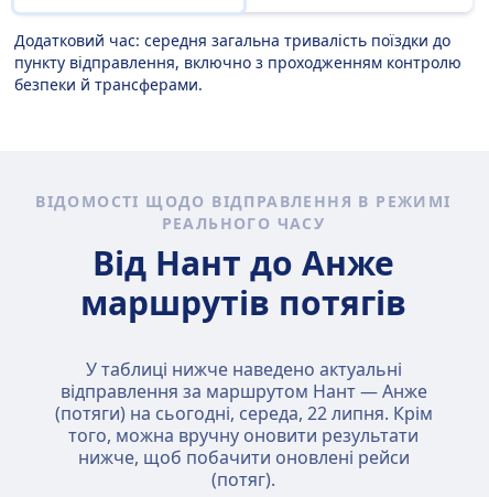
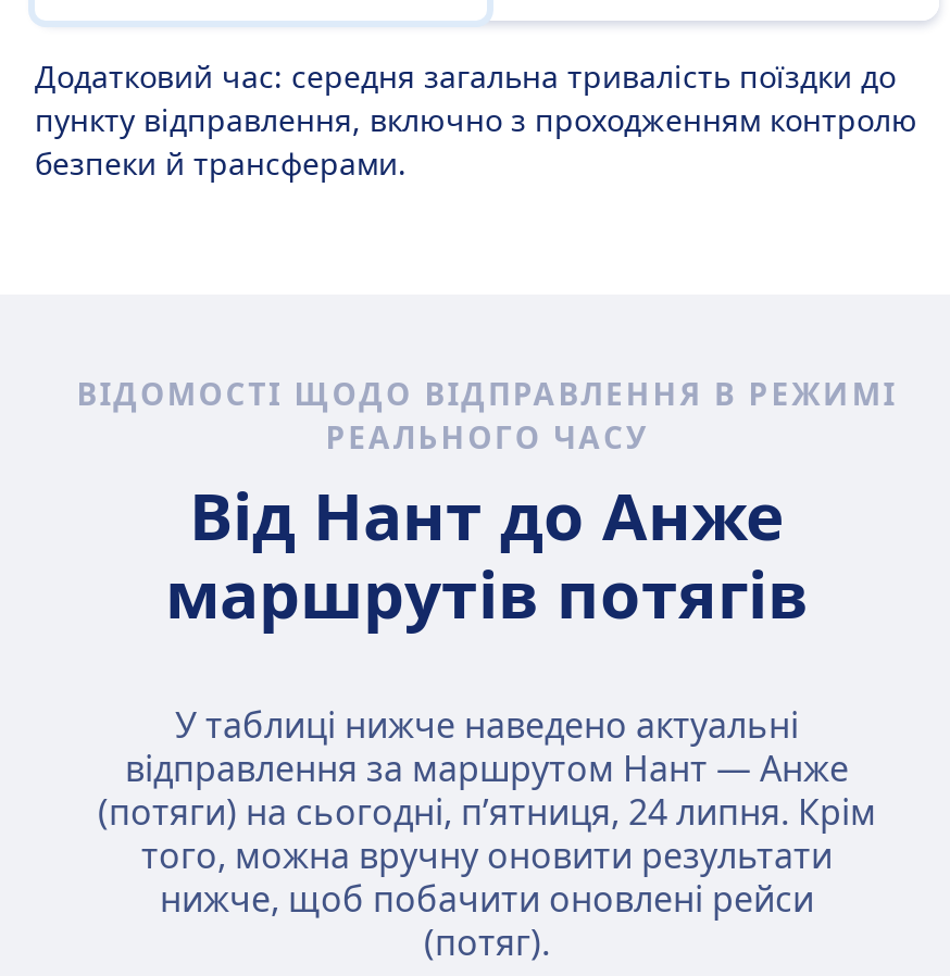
- (потяги) на сьогодні, середа, 22 липня. Крім
+ (потяги) на сьогодні, пʼятниця, 24 липня. Крім
